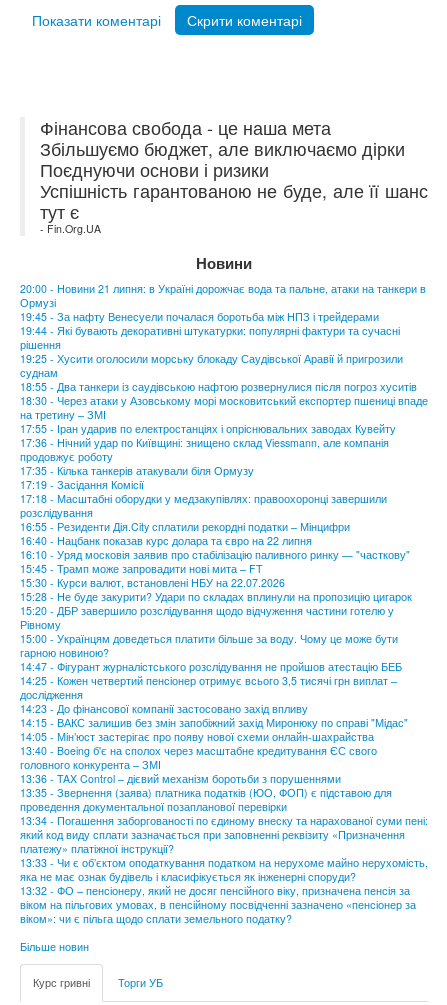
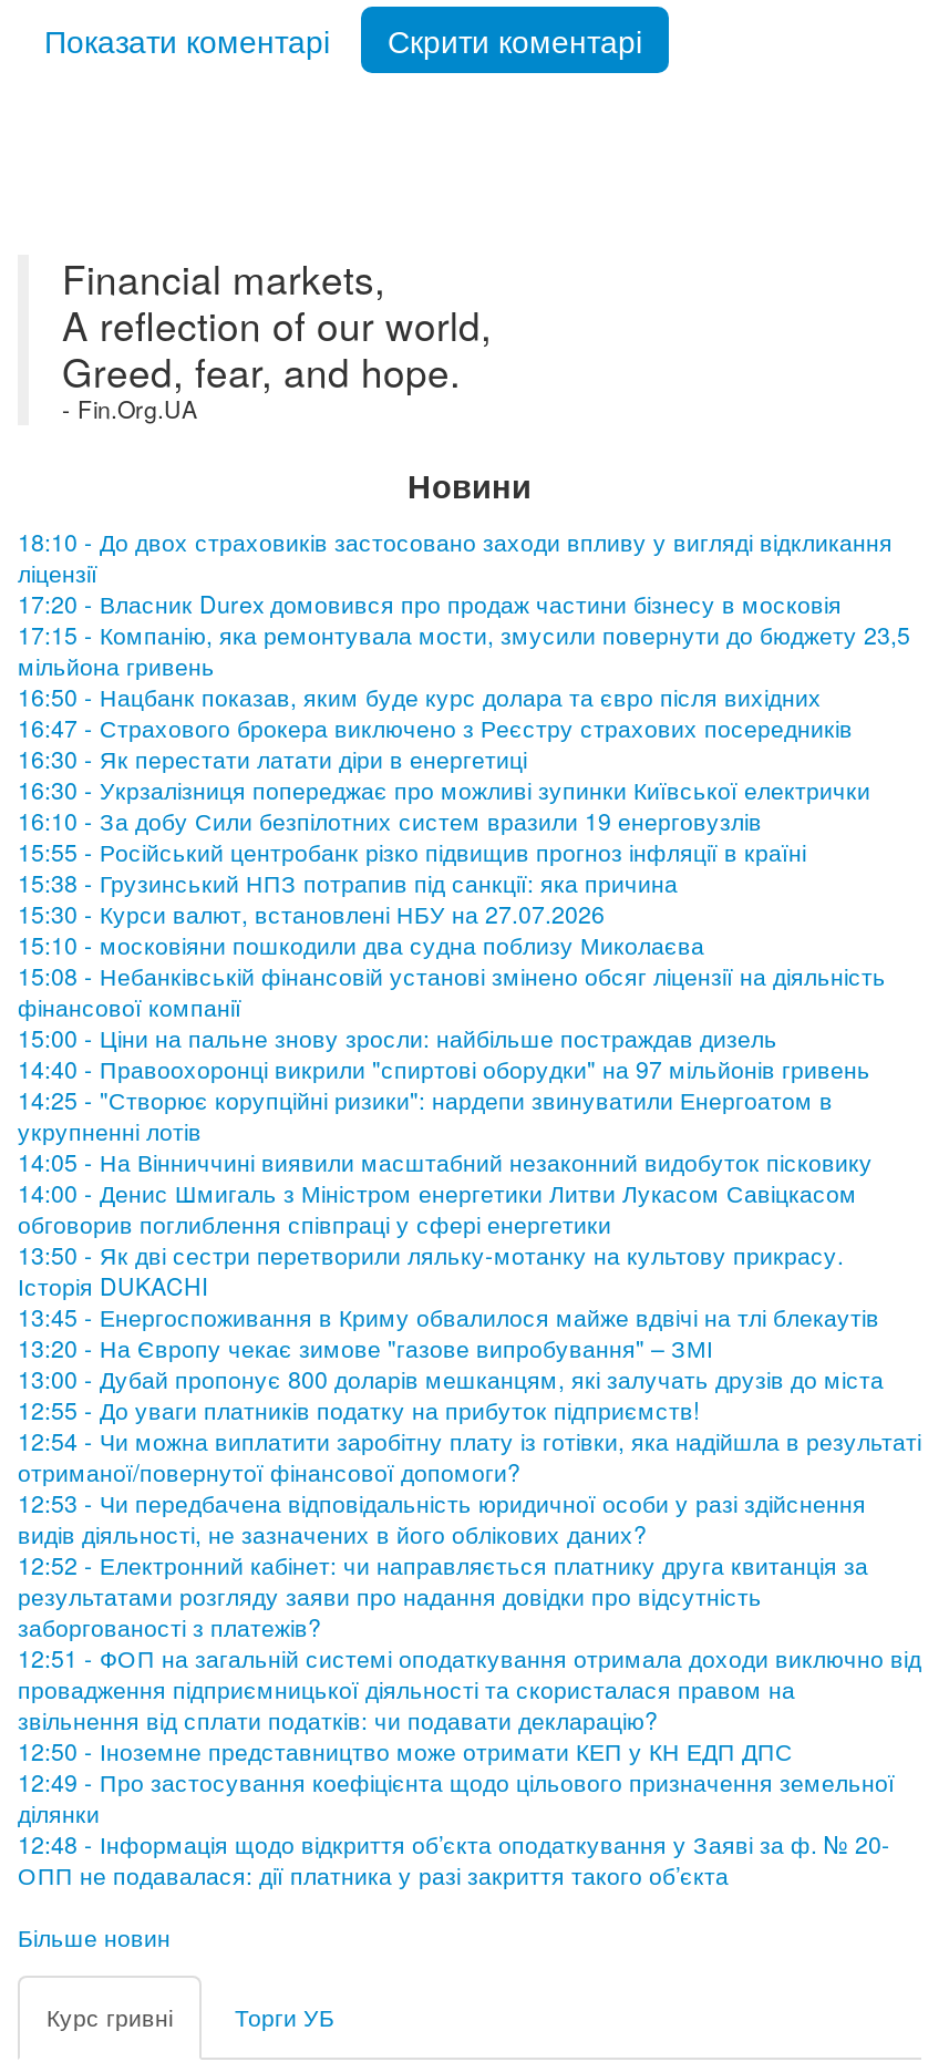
- Фінансова свобода - це наша мета
- Збільшуємо бюджет, але виключаємо дірки
- Поєднуючи основи і ризики
- Успішність гарантованою не буде, але її шанс
- тут є
+ Financial markets,
+ A reflection of our world,
+ Greed, fear, and hope.

- 20:00 - Новини 21 липня: в Україні дорожчає вода та пальне, атаки на танкери в
- Ормузі
- 19:45 - За нафту Венесуели почалася боротьба між НПЗ і трейдерами
- 19:44 - Які бувають декоративні штукатурки: популярні фактури та сучасні
- рішення
- 19:25 - Хусити оголосили морську блокаду Саудівської Аравії й пригрозили
- суднам
- 18:55 - Два танкери із саудівською нафтою розвернулися після погроз хуситів
- 18:30 - Через атаки у Азовському морі московитський експортер пшениці впаде
- на третину – ЗМІ
- 17:55 - Іран ударив по електростанціях і опріснювальних заводах Кувейту
- 17:36 - Нічний удар по Київщині: знищено склад Viessmann, але компанія
- продовжує роботу
- 17:35 - Кілька танкерів атакували біля Ормузу
- 17:19 - Засідання Комісії
- 17:18 - Масштабні оборудки у медзакупівлях: правоохоронці завершили
- розслідування
- 16:55 - Резиденти Дія.City сплатили рекордні податки – Мінцифри
- 16:40 - Нацбанк показав курс долара та євро на 22 липня
- 16:10 - Уряд московія заявив про стабілізацію паливного ринку — "часткову"
- 15:45 - Трамп може запровадити нові мита – FT
- 15:30 - Курси валют, встановлені НБУ на 22.07.2026
- 15:28 - Не буде закурити? Удари по складах вплинули на пропозицію цигарок
- 15:20 - ДБР завершило розслідування щодо відчуження частини готелю у
- Рівному
- 15:00 - Українцям доведеться платити більше за воду. Чому це може бути
- гарною новиною?
- 14:47 - Фігурант журналістського розслідування не пройшов атестацію БЕБ
- 14:25 - Кожен четвертий пенсіонер отримує всього 3,5 тисячі грн виплат –
- дослідження
- 14:23 - До фінансової компанії застосовано захід впливу
- 14:15 - ВАКС залишив без змін запобіжний захід Миронюку по справі "Мідас"
- 14:05 - Мін’юст застерігає про появу нової схеми онлайн-шахрайства
- 13:40 - Boeing б'є на сполох через масштабне кредитування ЄС свого
- головного конкурента – ЗМІ
- 13:36 - TAX Control – дієвий механізм боротьби з порушеннями
- 13:35 - Звернення (заява) платника податків (ЮО, ФОП) є підставою для
- проведення документальної позапланової перевірки
- 13:34 - Погашення заборгованості по єдиному внеску та нарахованої суми пені:
- який код виду сплати зазначається при заповненні реквізиту «Призначення
- платежу» платіжної інструкції?
- 13:33 - Чи є об’єктом оподаткування податком на нерухоме майно нерухомість,
- яка не має ознак будівель і класифікується як інженерні споруди?
- 13:32 - ФО – пенсіонеру, який не досяг пенсійного віку, призначена пенсія за
- віком на пільгових умовах, в пенсійному посвідченні зазначено «пенсіонер за
- віком»: чи є пільга щодо сплати земельного податку?
+ 18:10 - До двох страховиків застосовано заходи впливу у вигляді відкликання
+ ліцензії
+ 17:20 - Власник Durex домовився про продаж частини бізнесу в московія
+ 17:15 - Компанію, яка ремонтувала мости, змусили повернути до бюджету 23,5
+ мільйона гривень
+ 16:50 - Нацбанк показав, яким буде курс долара та євро після вихідних
+ 16:47 - Страхового брокера виключено з Реєстру страхових посередників
+ 16:30 - Як перестати латати діри в енергетиці
+ 16:30 - Укрзалізниця попереджає про можливі зупинки Київської електрички
+ 16:10 - За добу Сили безпілотних систем вразили 19 енерговузлів
+ 15:55 - Російський центробанк різко підвищив прогноз інфляції в країні
+ 15:38 - Грузинський НПЗ потрапив під санкції: яка причина
+ 15:30 - Курси валют, встановлені НБУ на 27.07.2026
+ 15:10 - московіяни пошкодили два судна поблизу Миколаєва
+ 15:08 - Небанківській фінансовій установі змінено обсяг ліцензії на діяльність
+ фінансової компанії
+ 15:00 - Ціни на пальне знову зросли: найбільше постраждав дизель
+ 14:40 - Правоохоронці викрили "спиртові оборудки" на 97 мільйонів гривень
+ 14:25 - "Створює корупційні ризики": нардепи звинуватили Енергоатом в
+ укрупненні лотів
+ 14:05 - На Вінниччині виявили масштабний незаконний видобуток пісковику
+ 14:00 - Денис Шмигаль з Міністром енергетики Литви Лукасом Савіцкасом
+ обговорив поглиблення співпраці у сфері енергетики
+ 13:50 - Як дві сестри перетворили ляльку-мотанку на культову прикрасу.
+ Історія DUKACHI
+ 13:45 - Енергоспоживання в Криму обвалилося майже вдвічі на тлі блекаутів
+ 13:20 - На Європу чекає зимове "газове випробування" – ЗМІ
+ 13:00 - Дубай пропонує 800 доларів мешканцям, які залучать друзів до міста
+ 12:55 - До уваги платників податку на прибуток підприємств!
+ 12:54 - Чи можна виплатити заробітну плату із готівки, яка надійшла в результаті
+ отриманої/повернутої фінансової допомоги?
+ 12:53 - Чи передбачена відповідальність юридичної особи у разі здійснення
+ видів діяльності, не зазначених в його облікових даних?
+ 12:52 - Електронний кабінет: чи направляється платнику друга квитанція за
+ результатами розгляду заяви про надання довідки про відсутність
+ заборгованості з платежів?
+ 12:51 - ФОП на загальній системі оподаткування отримала доходи виключно від
+ провадження підприємницької діяльності та скористалася правом на
+ звільнення від сплати податків: чи подавати декларацію?
+ 12:50 - Іноземне представництво може отримати КЕП у КН ЕДП ДПС
+ 12:49 - Про застосування коефіцієнта щодо цільового призначення земельної
+ ділянки
+ 12:48 - Інформація щодо відкриття об’єкта оподаткування у Заяві за ф. № 20-
+ ОПП не подавалася: дії платника у разі закриття такого об’єкта
